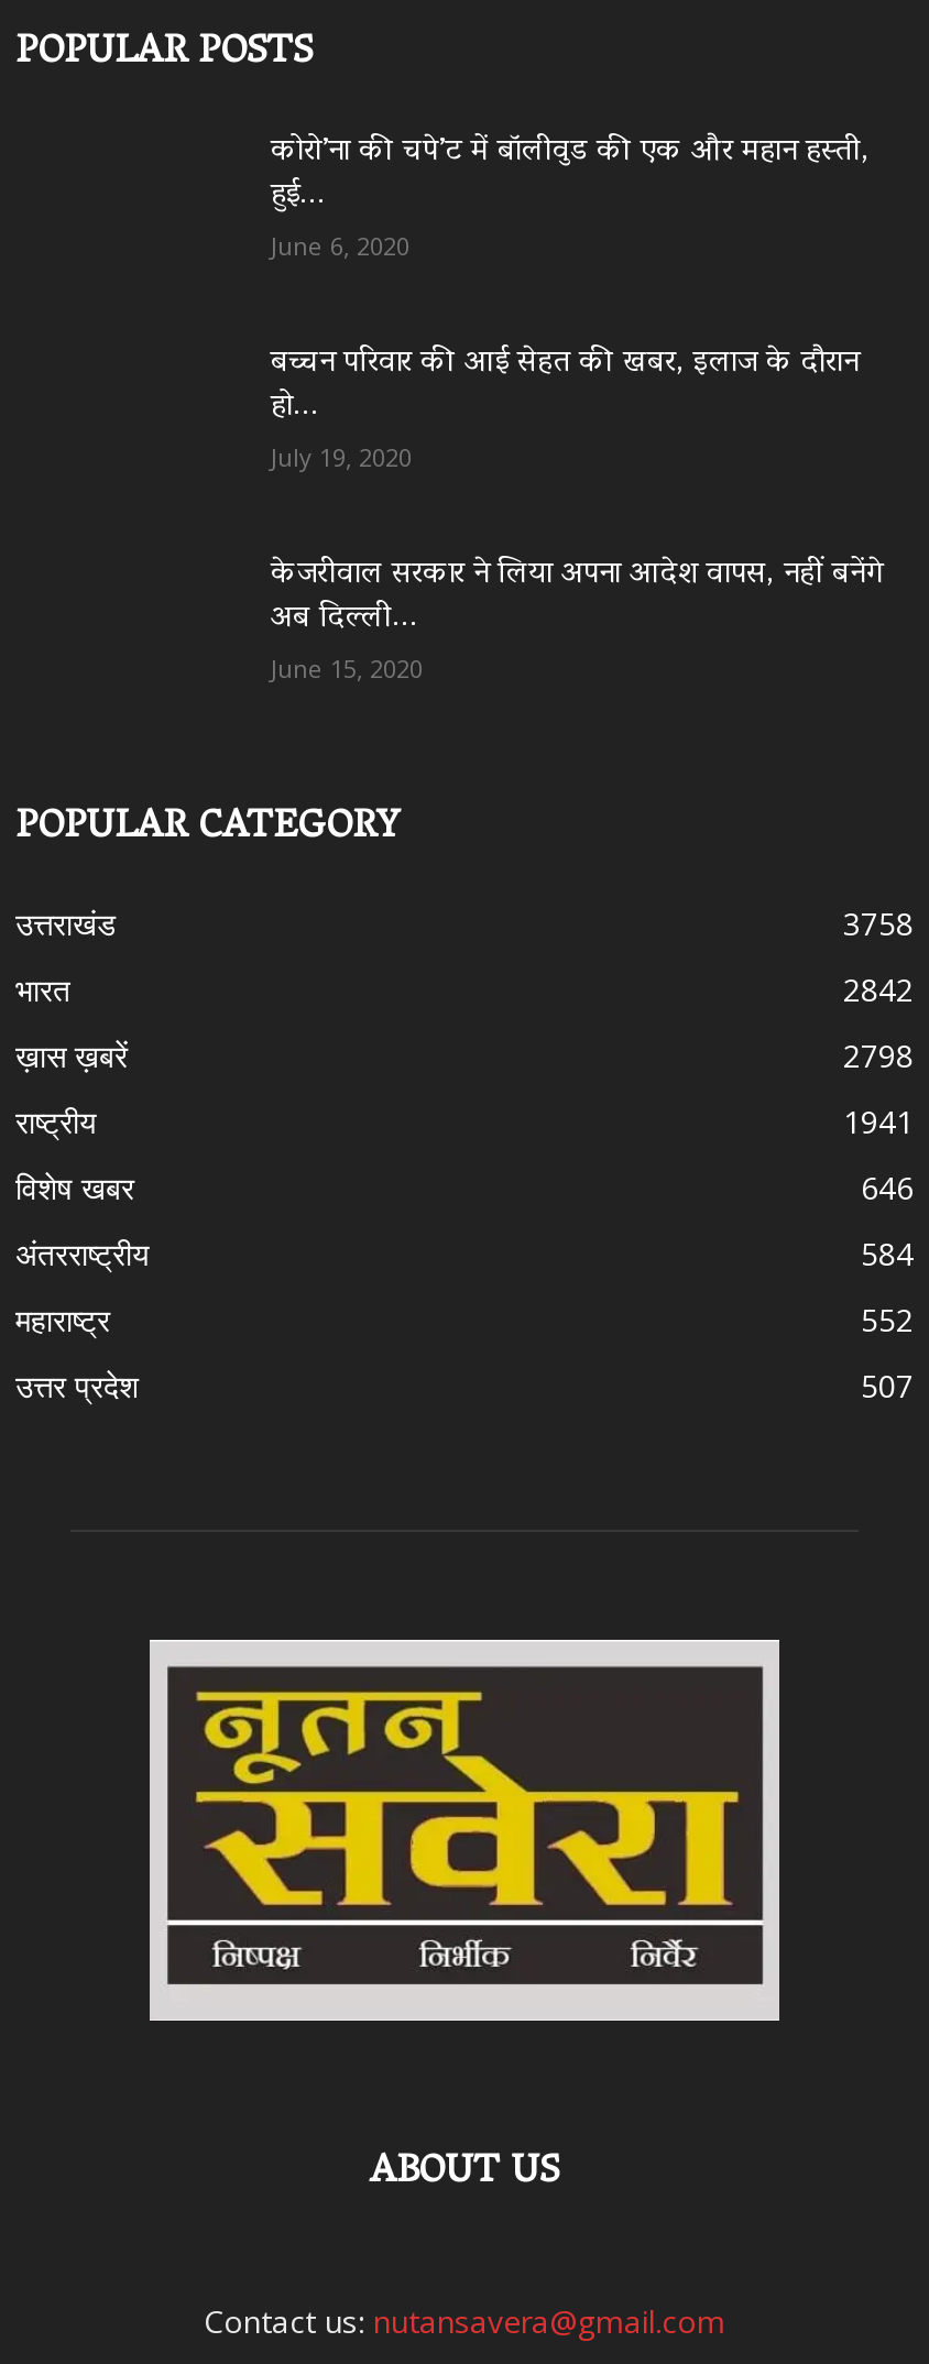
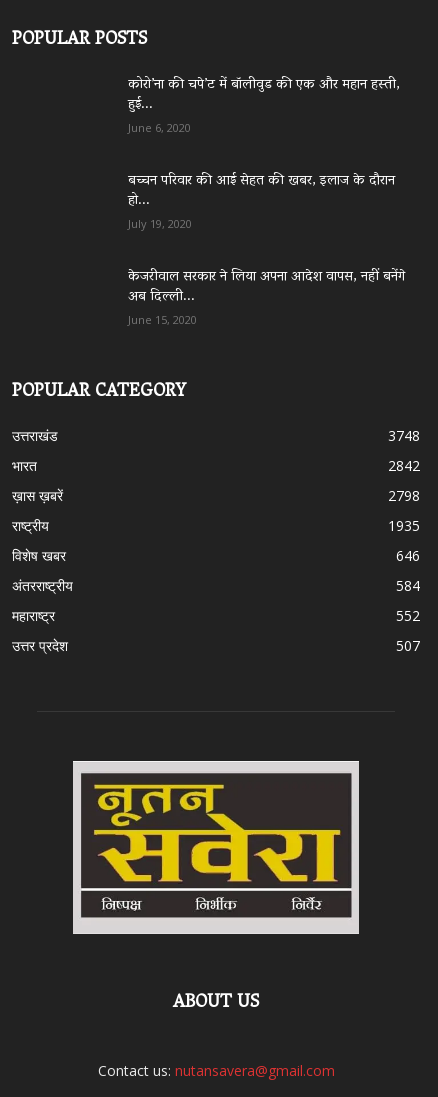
- 3758
+ 3748

- 1941
+ 1935
